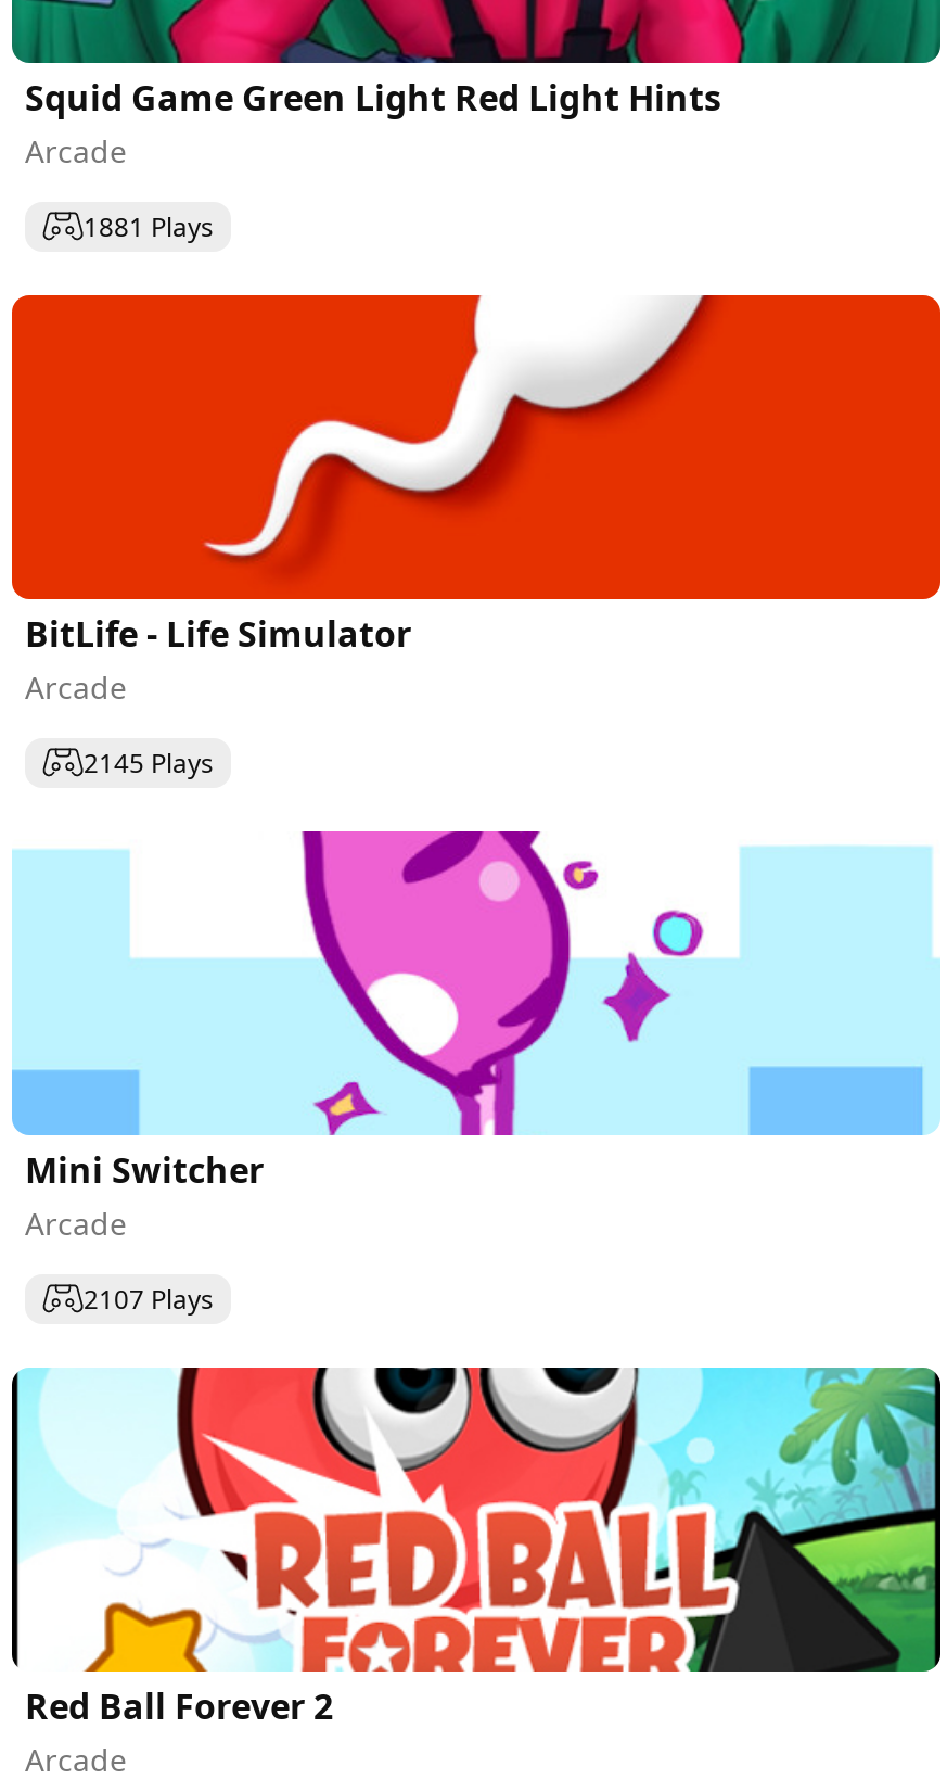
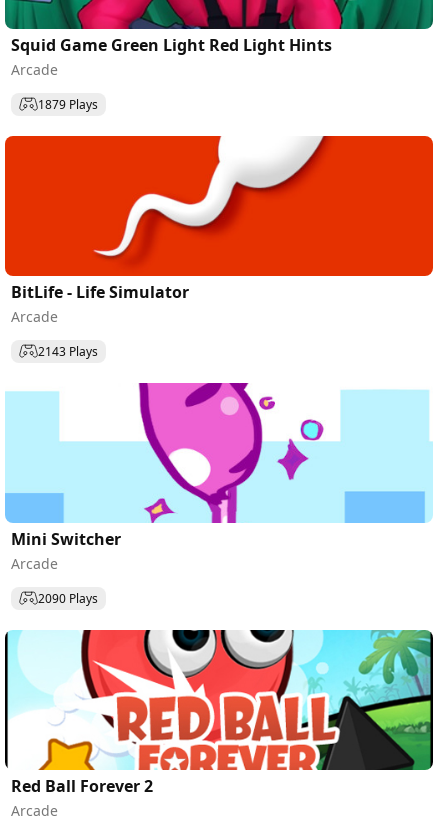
- 1881 Plays
+ 1879 Plays

- 2145 Plays
+ 2143 Plays

- 2107 Plays
+ 2090 Plays
